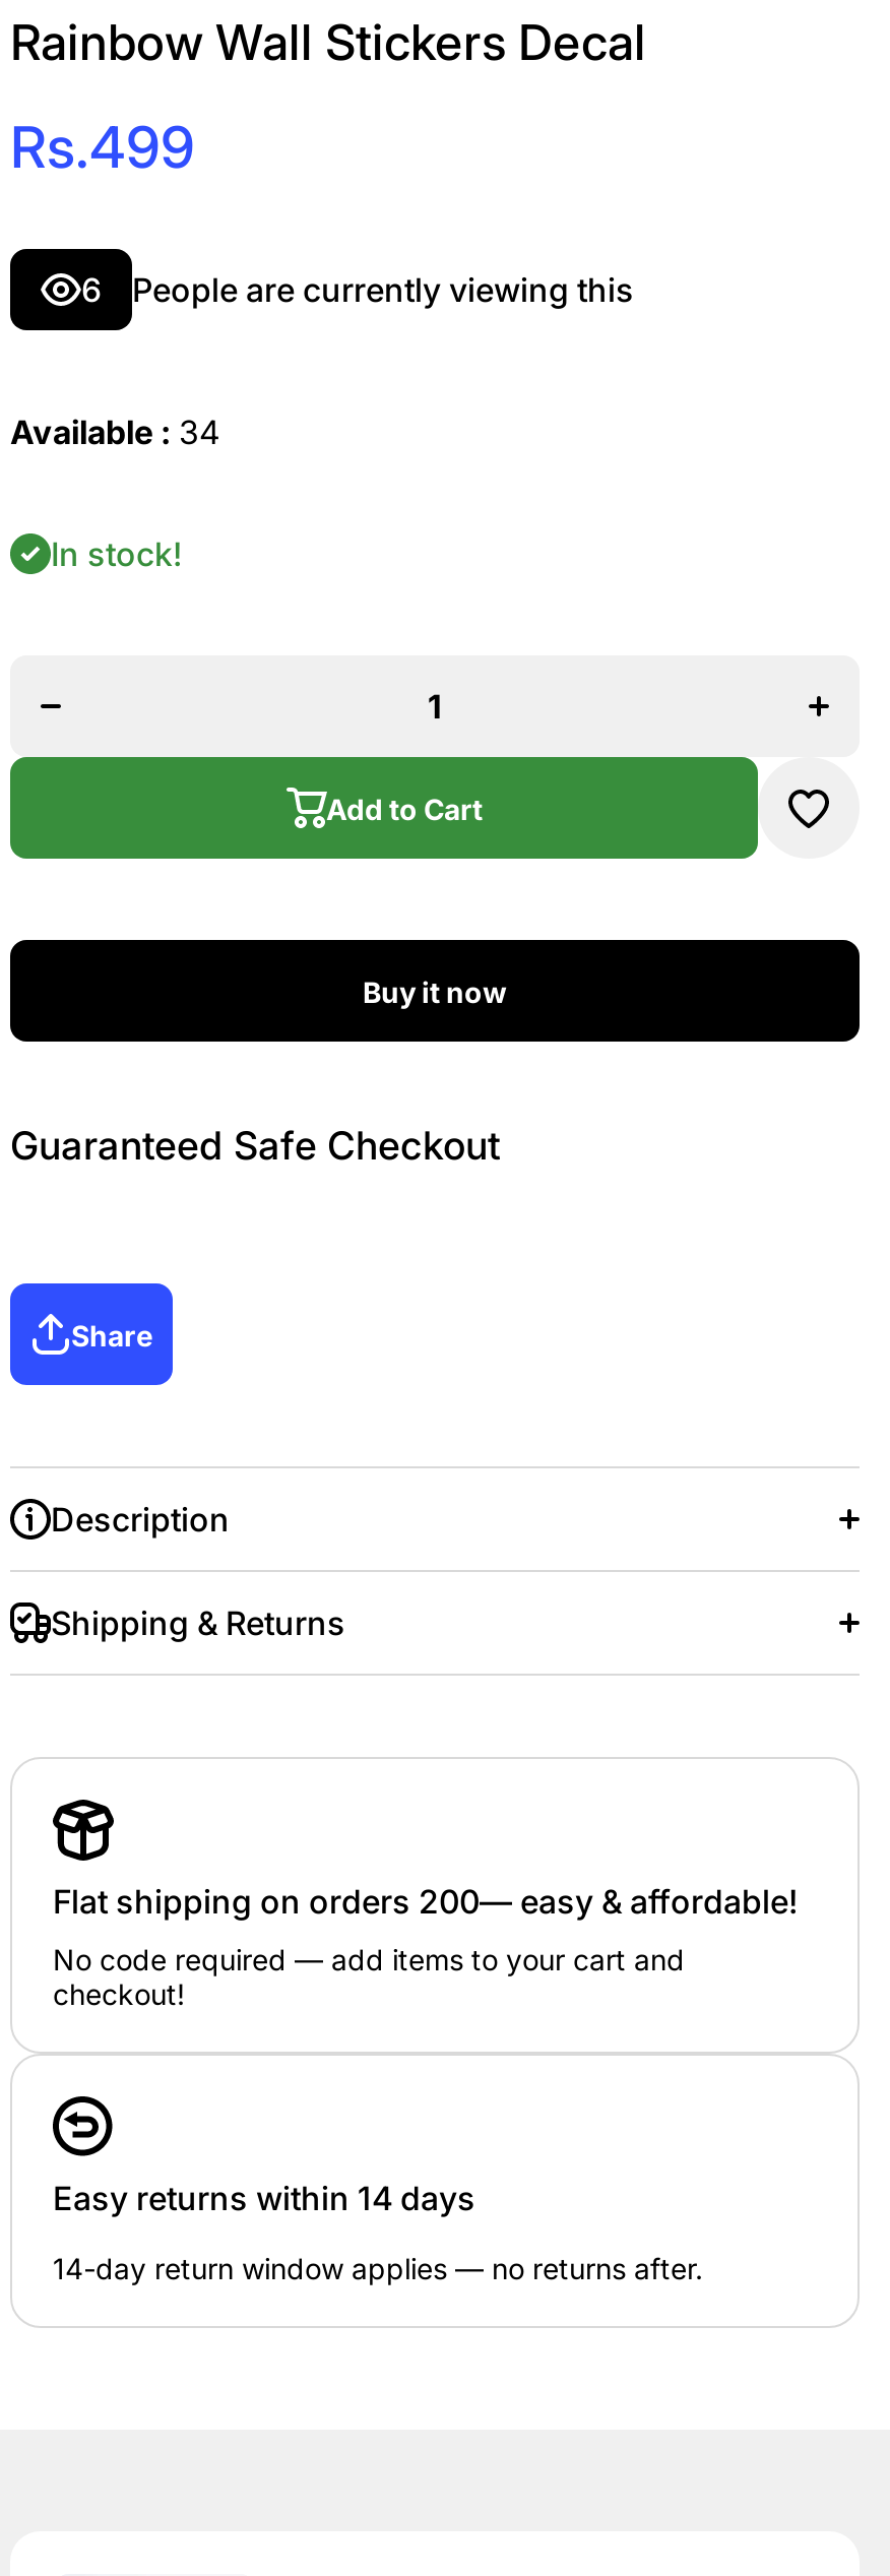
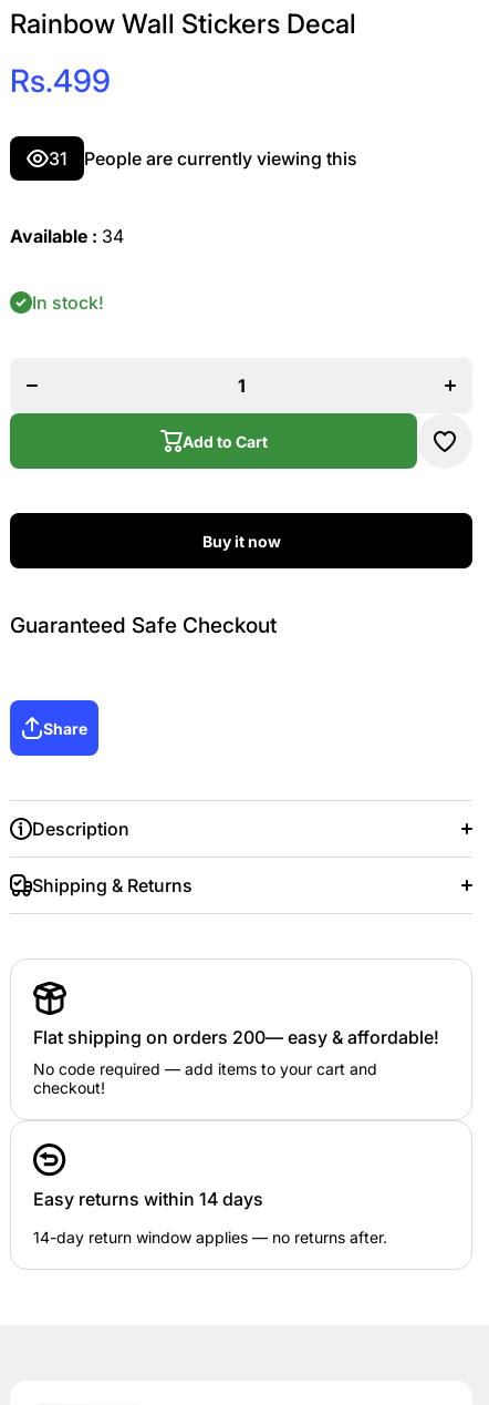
- 6 People are currently viewing this
+ 31 People are currently viewing this
